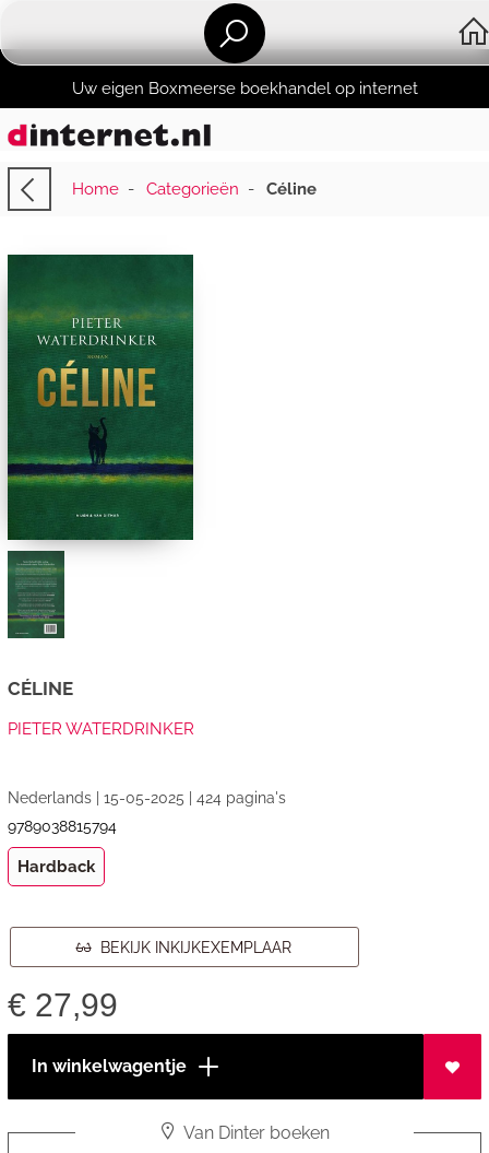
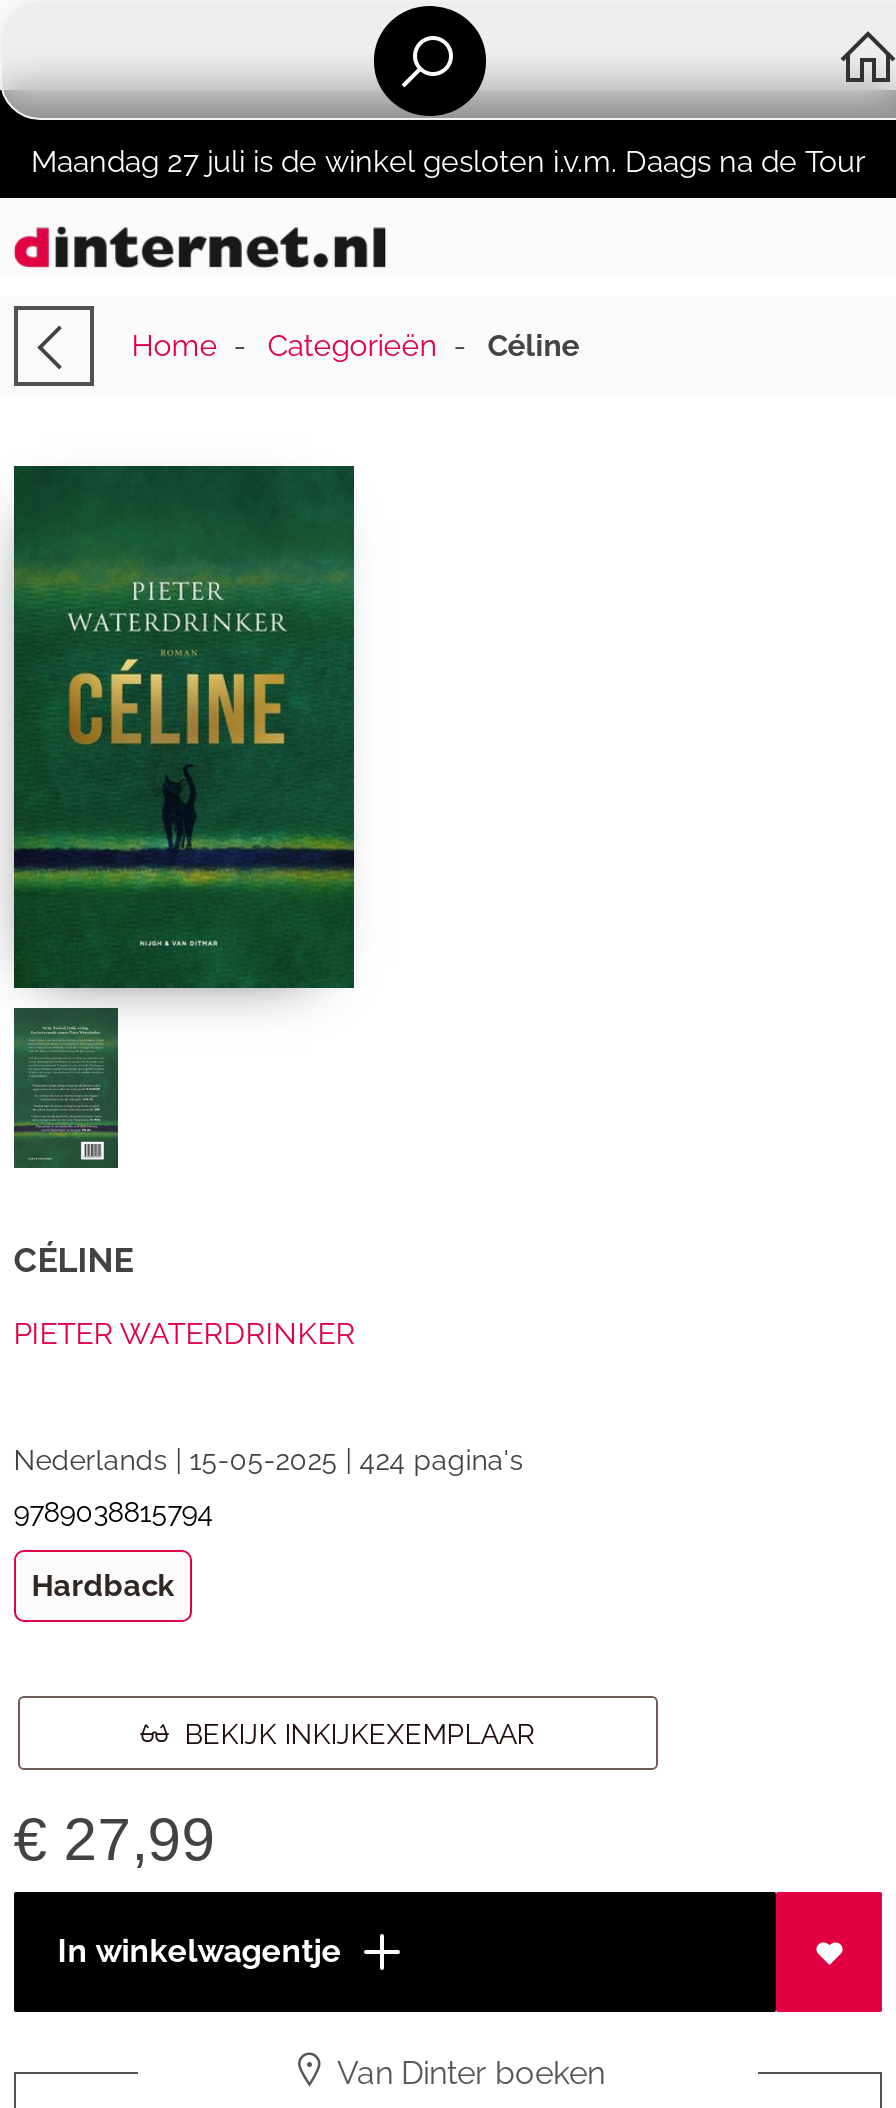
- Uw eigen Boxmeerse boekhandel op internet
+ Maandag 27 juli is de winkel gesloten i.v.m. Daags na de Tour
